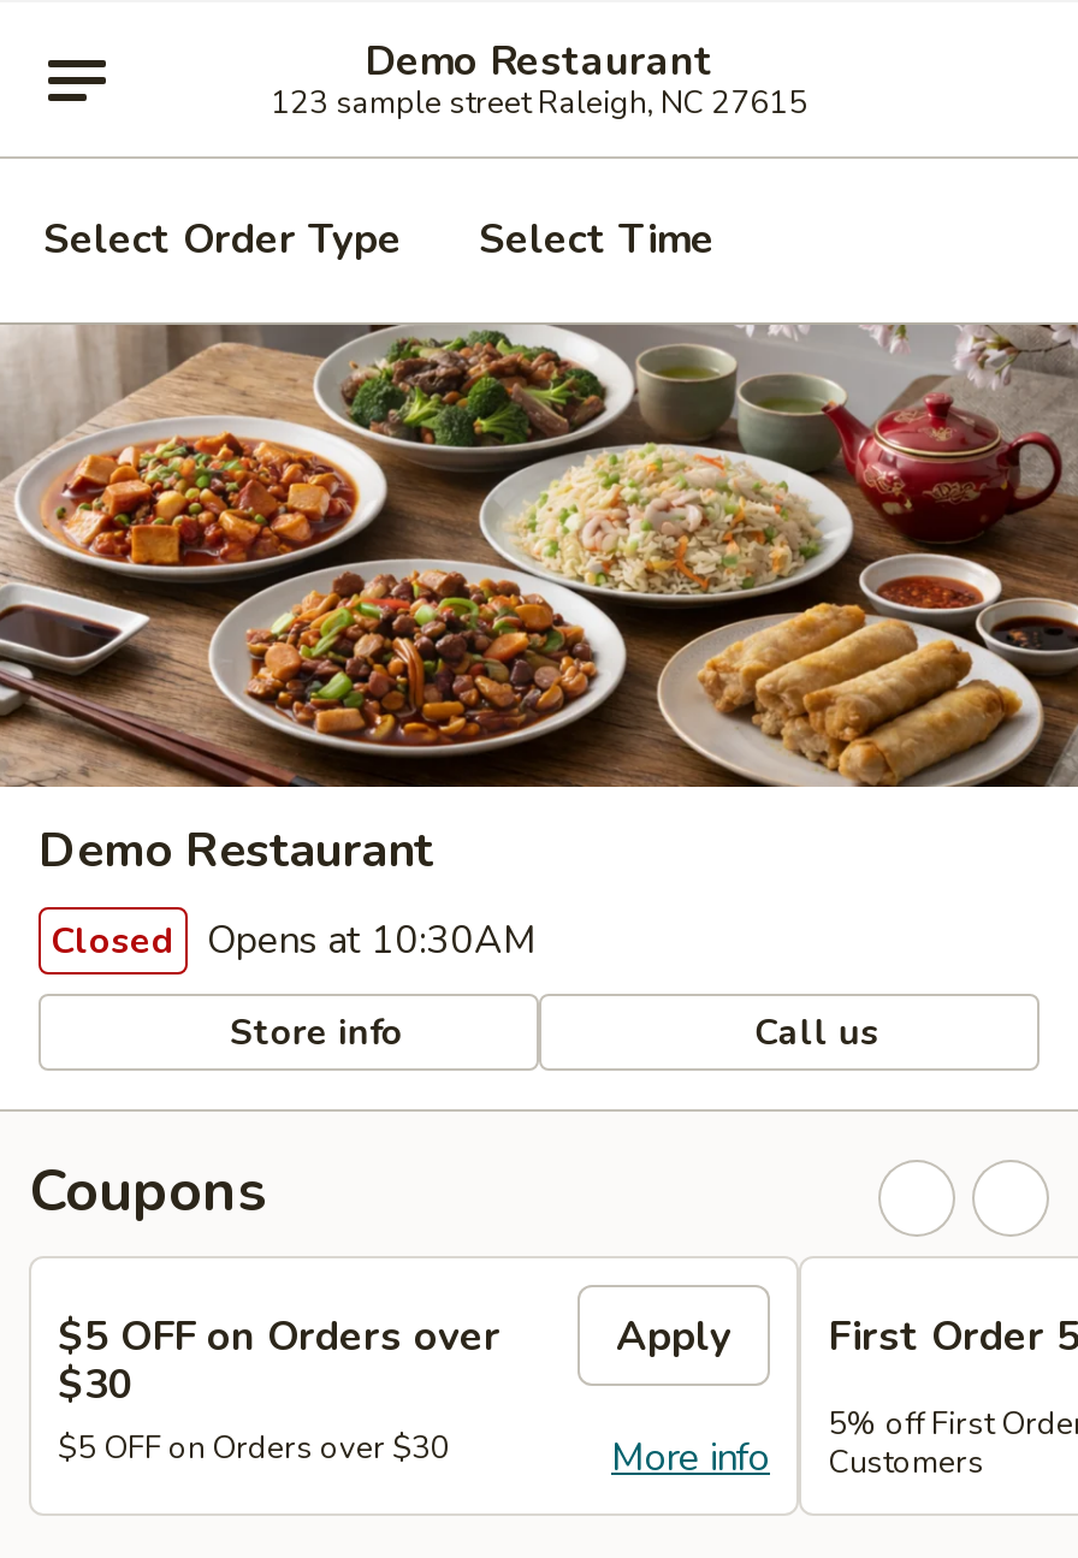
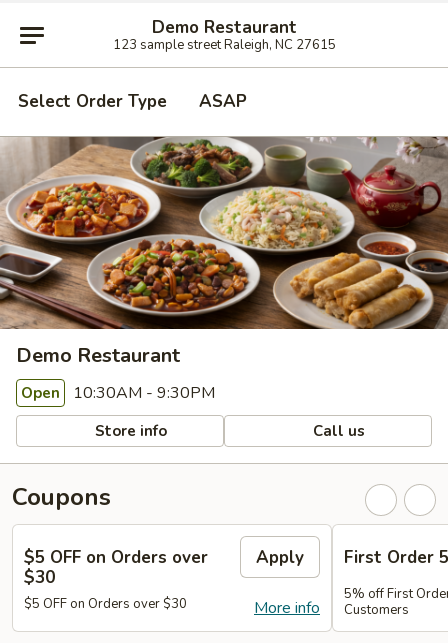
- Select Time
+ ASAP

- Closed Opens at 10:30AM
+ Open 10:30AM - 9:30PM
